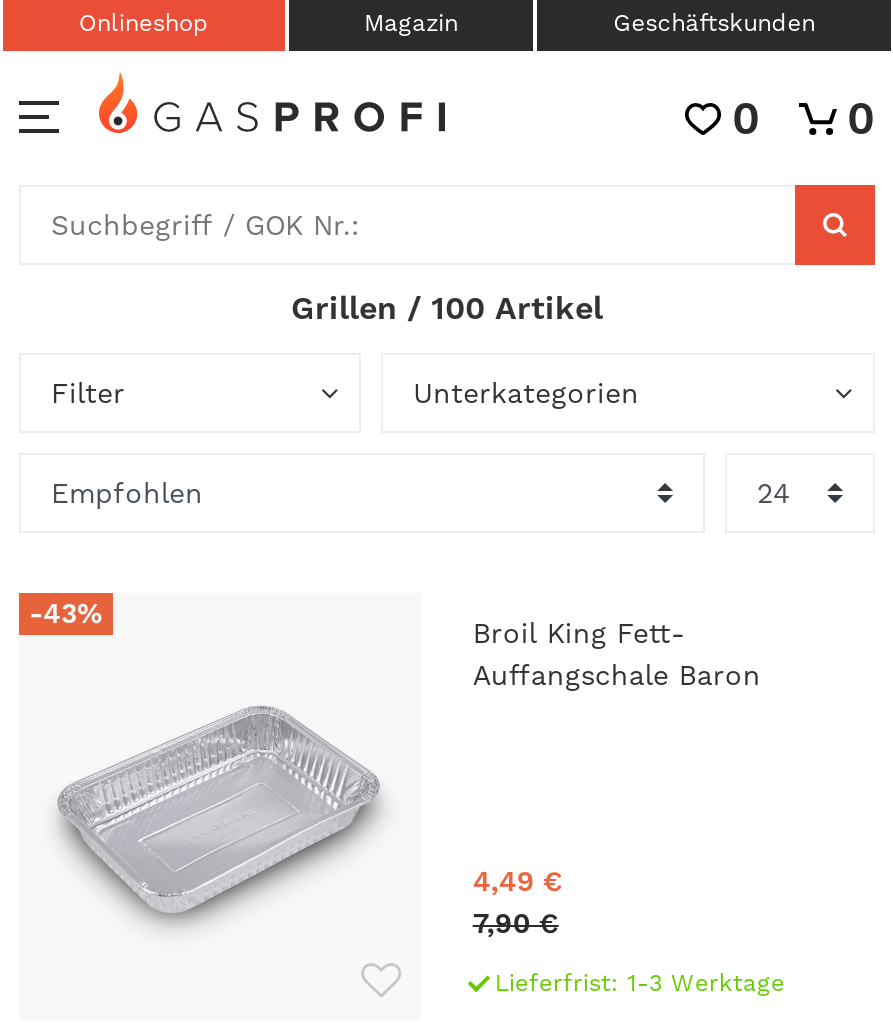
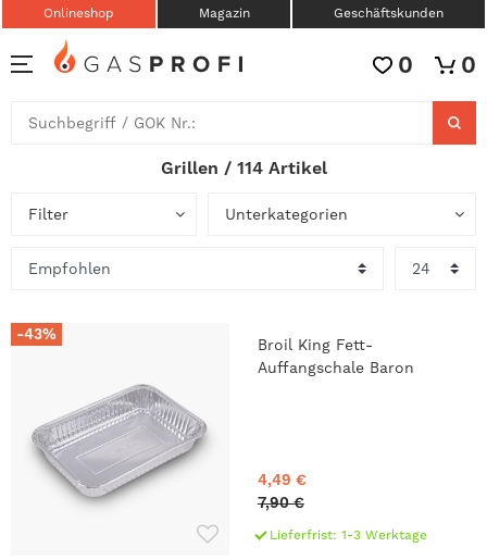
- Grillen / 100 Artikel
+ Grillen / 114 Artikel
